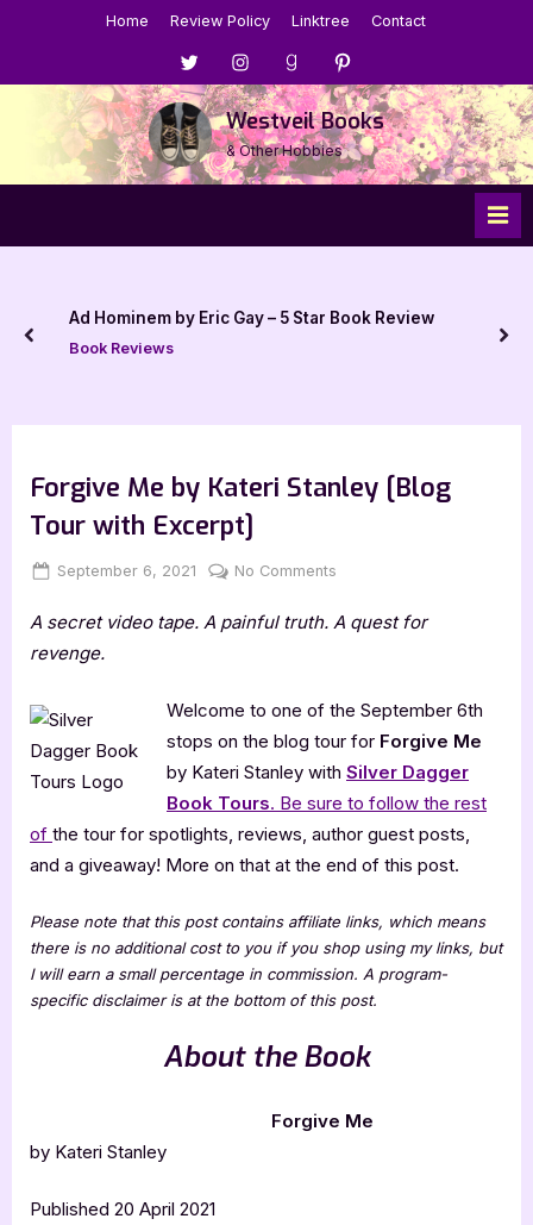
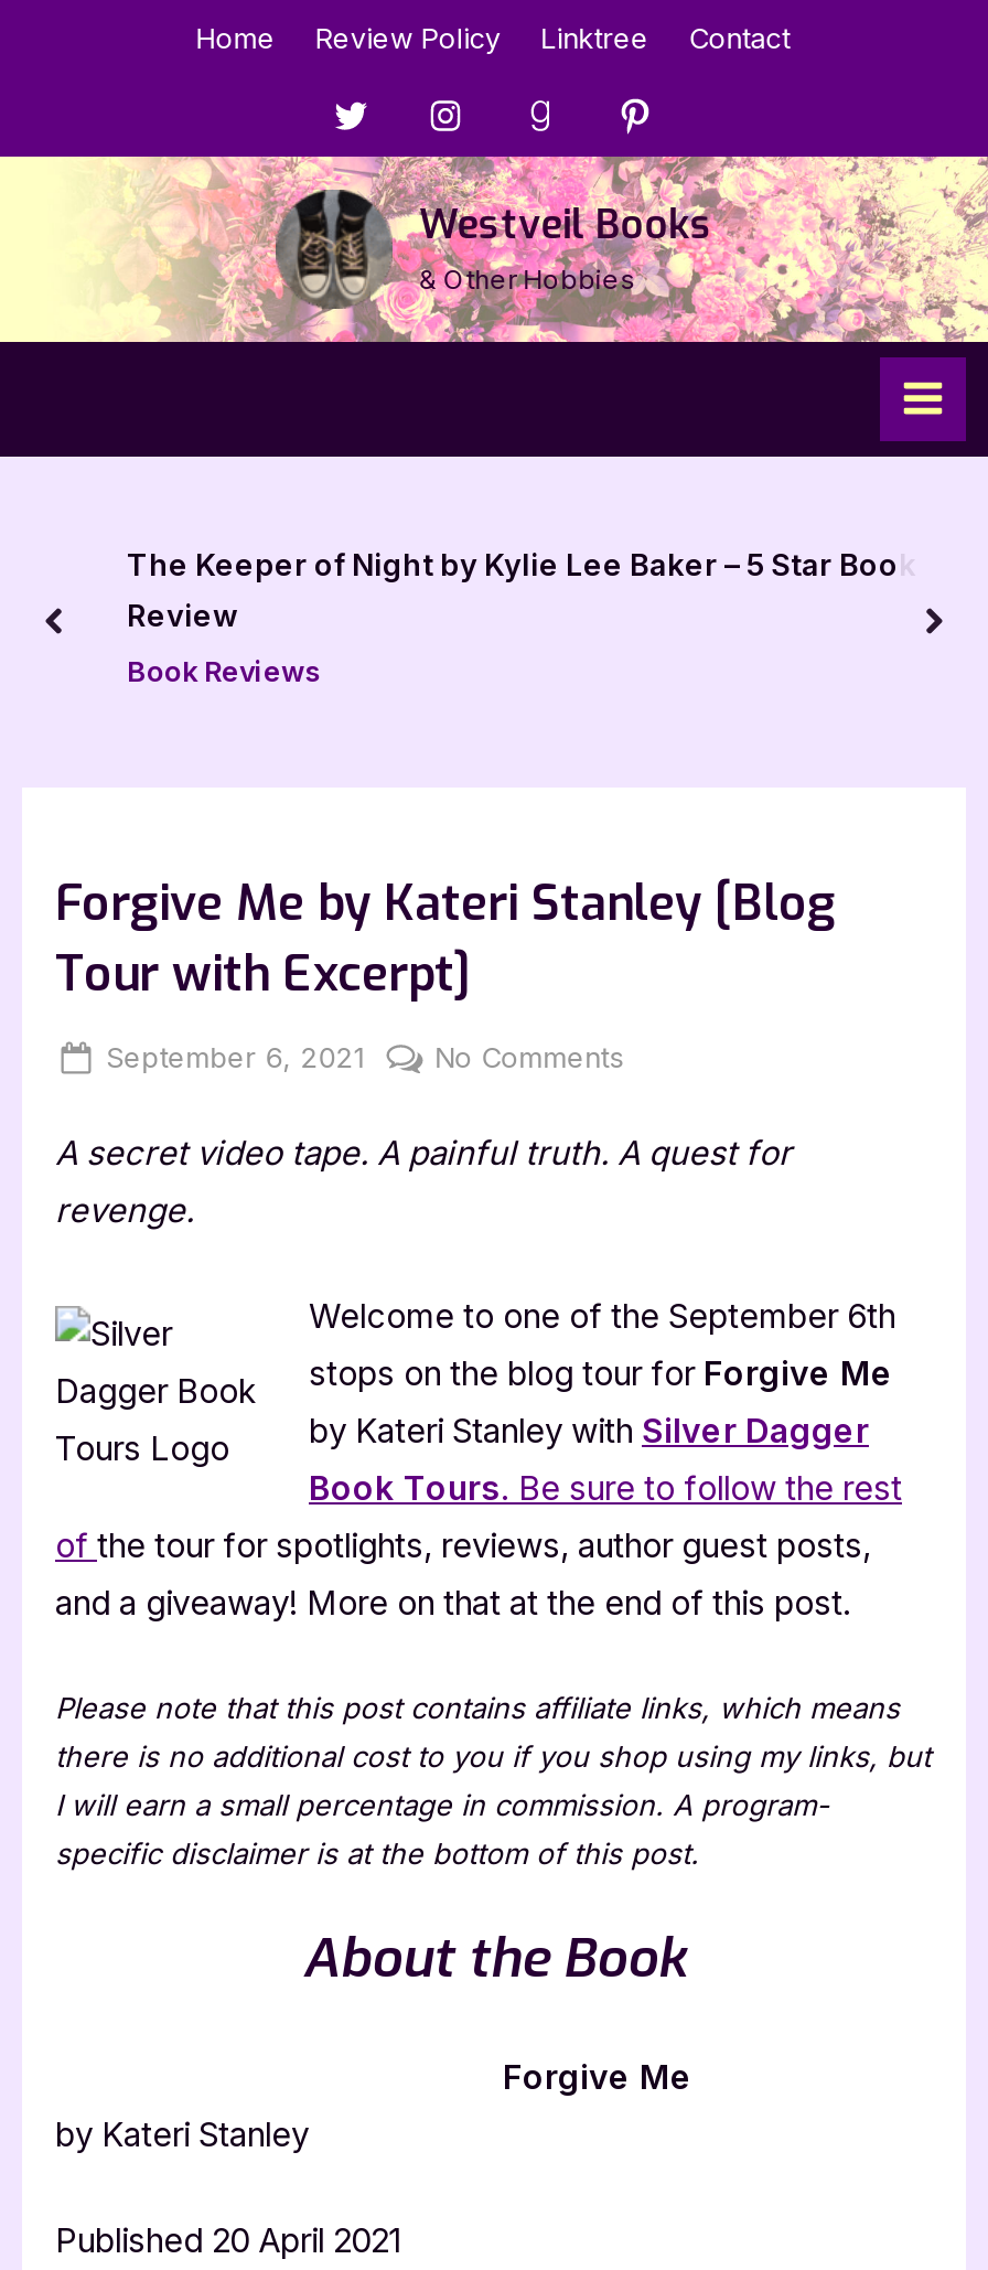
- Ad Hominem by Eric Gay – 5 Star Book Review
+ The Keeper of Night by Kylie Lee Baker – 5 Star Book
+ Review
